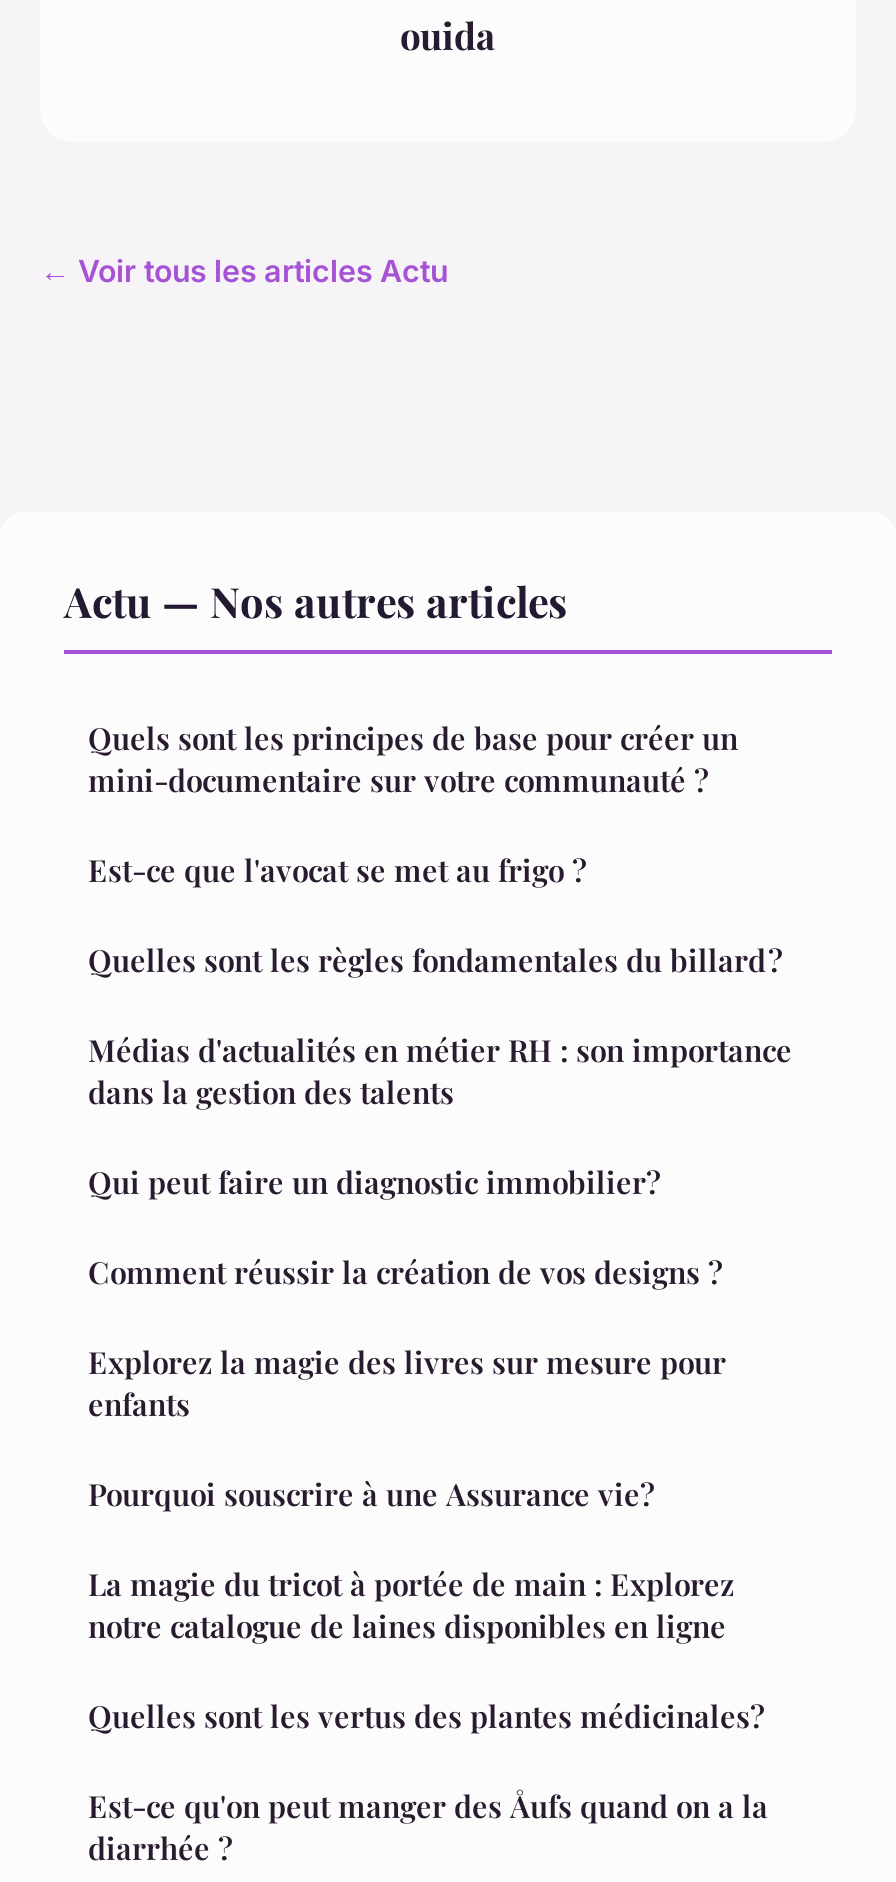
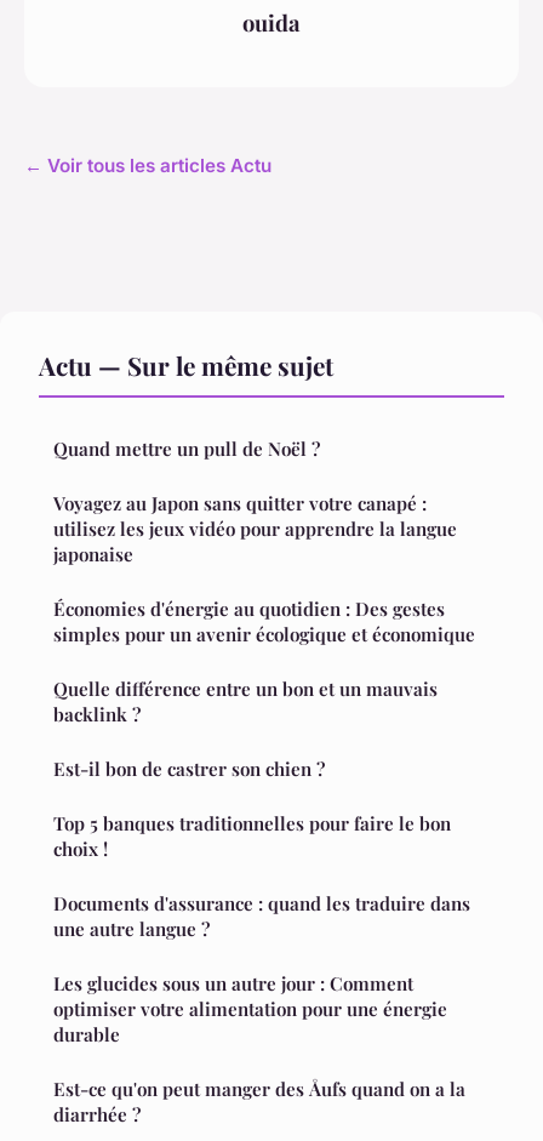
- Actu — Nos autres articles
- Quels sont les principes de base pour créer un
- mini-documentaire sur votre communauté ?
- Est-ce que l'avocat se met au frigo ?
- Quelles sont les règles fondamentales du billard ?
- Médias d'actualités en métier RH : son importance
- dans la gestion des talents
- Qui peut faire un diagnostic immobilier?
- Comment réussir la création de vos designs ?
- Explorez la magie des livres sur mesure pour
- enfants
- Pourquoi souscrire à une Assurance vie?
- La magie du tricot à portée de main : Explorez
- notre catalogue de laines disponibles en ligne
- Quelles sont les vertus des plantes médicinales?
+ Actu — Sur le même sujet
+ Quand mettre un pull de Noël ?
+ Voyagez au Japon sans quitter votre canapé :
+ utilisez les jeux vidéo pour apprendre la langue
+ japonaise
+ Économies d'énergie au quotidien : Des gestes
+ simples pour un avenir écologique et économique
+ Quelle différence entre un bon et un mauvais
+ backlink ?
+ Est-il bon de castrer son chien ?
+ Top 5 banques traditionnelles pour faire le bon
+ choix !
+ Documents d'assurance : quand les traduire dans
+ une autre langue ?
+ Les glucides sous un autre jour : Comment
+ optimiser votre alimentation pour une énergie
+ durable
